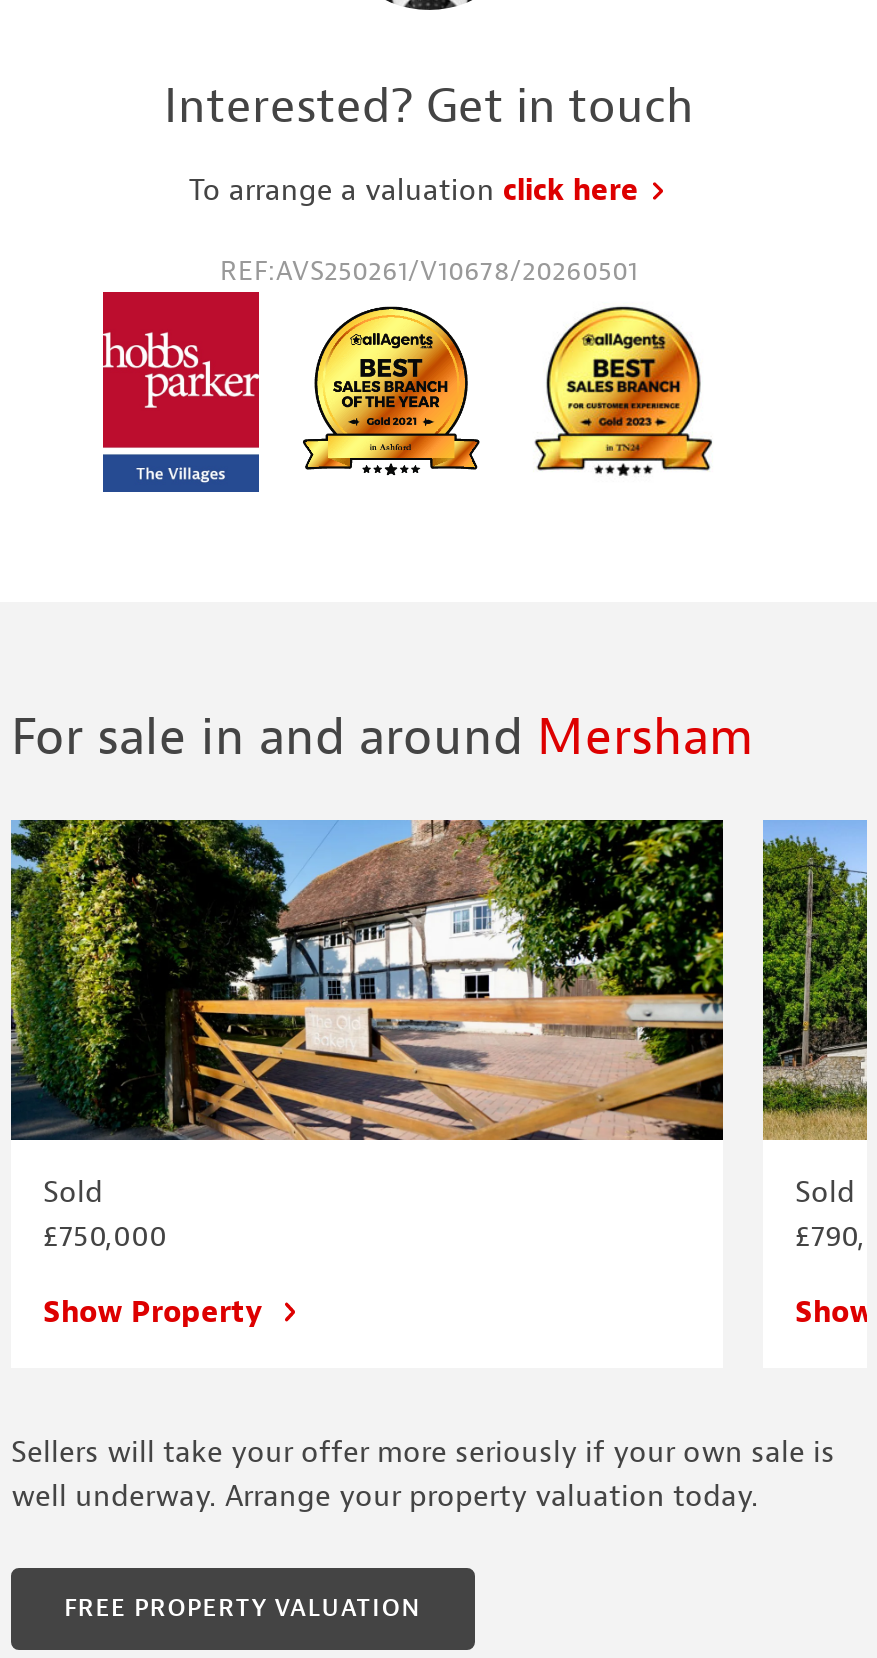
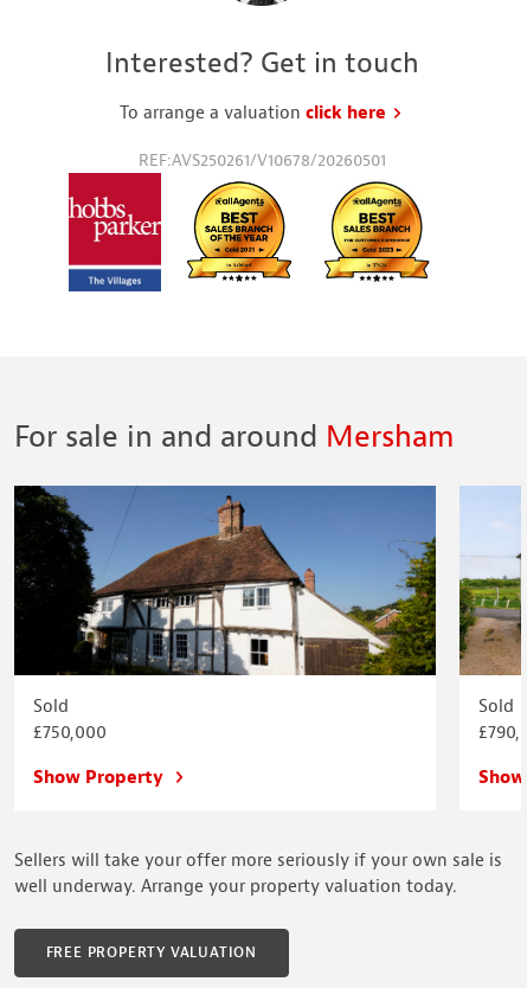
- [image]
+ [image]

- [image]
+ [image]
